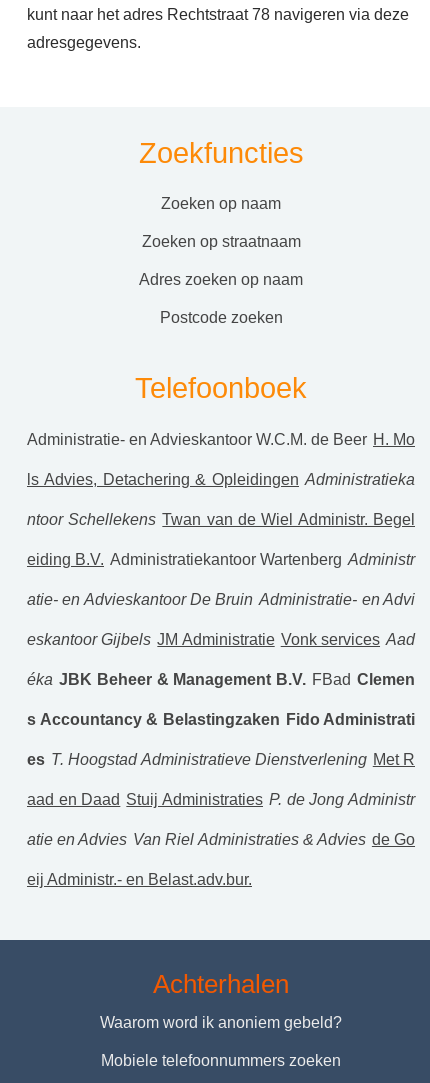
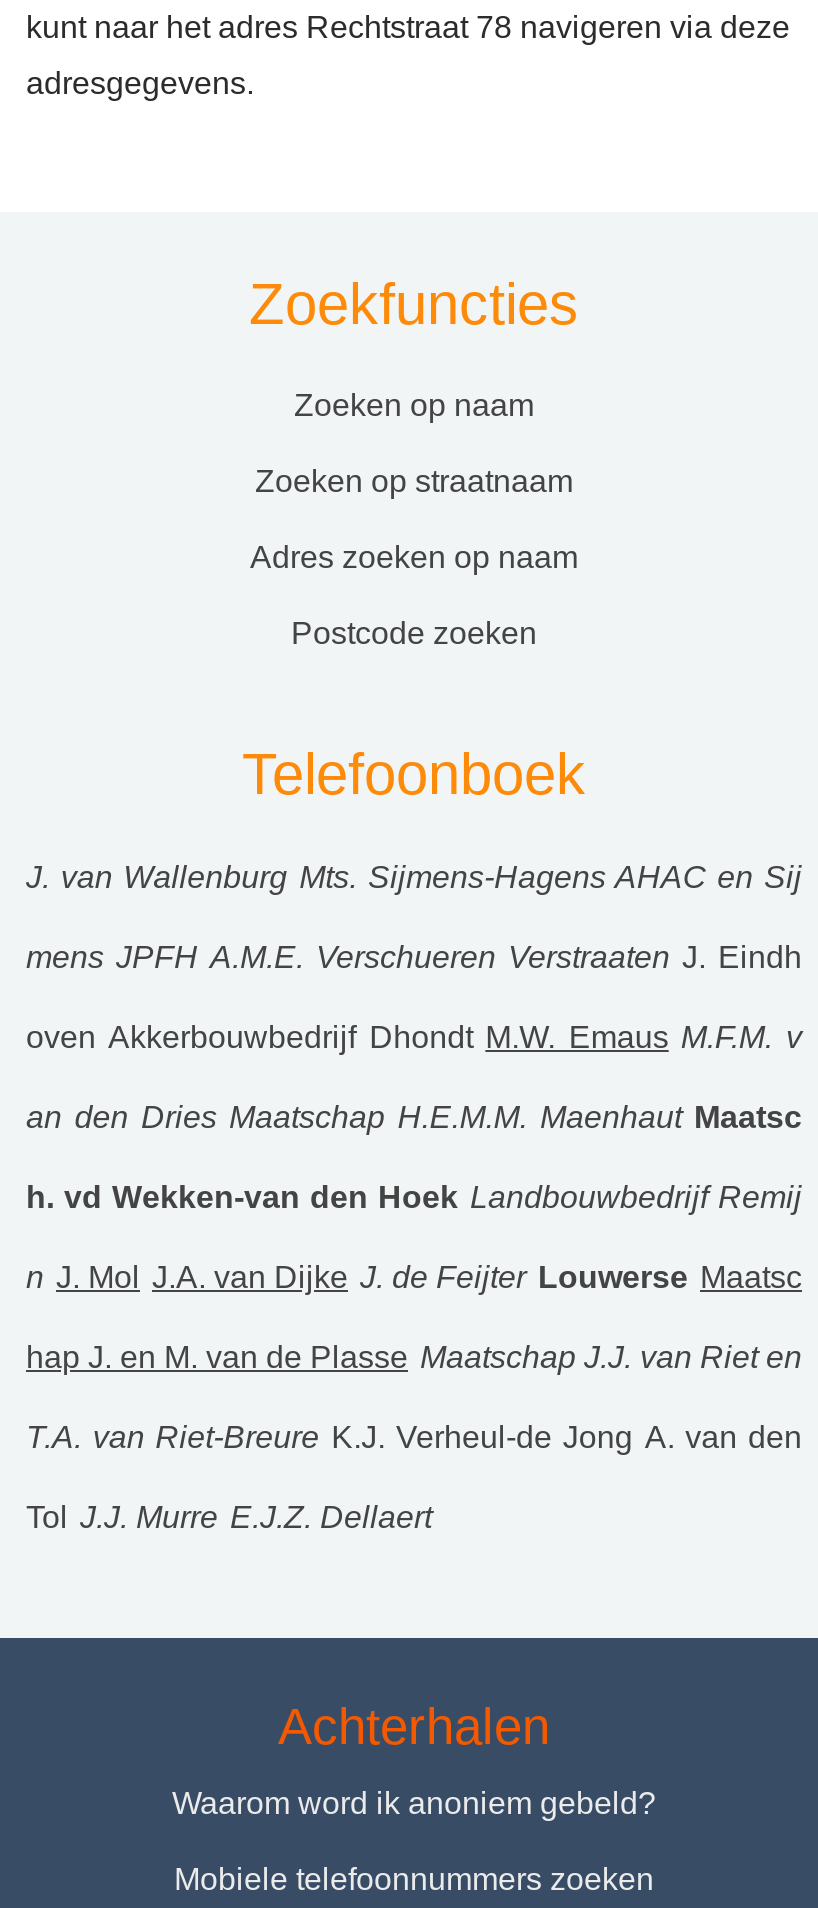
- Administratie- en Advieskantoor W.C.M. de Beer H. Mo
- ls Advies, Detachering & Opleidingen Administratieka
- ntoor Schellekens Twan van de Wiel Administr. Begel
- eiding B.V. Administratiekantoor Wartenberg Administr
- atie- en Advieskantoor De Bruin Administratie- en Advi
- eskantoor Gijbels JM Administratie Vonk services Aad
- éka JBK Beheer & Management B.V. FBad Clemen
- s Accountancy & Belastingzaken Fido Administrati
- es T. Hoogstad Administratieve Dienstverlening Met R
- aad en Daad Stuij Administraties P. de Jong Administr
- atie en Advies Van Riel Administraties & Advies de Go
- eij Administr.- en Belast.adv.bur.
+ J. van Wallenburg Mts. Sijmens-Hagens AHAC en Sij
+ mens JPFH A.M.E. Verschueren Verstraaten J. Eindh
+ oven Akkerbouwbedrijf Dhondt M.W. Emaus M.F.M. v
+ an den Dries Maatschap H.E.M.M. Maenhaut Maatsc
+ h. vd Wekken-van den Hoek Landbouwbedrijf Remij
+ n J. Mol J.A. van Dijke J. de Feijter Louwerse Maatsc
+ hap J. en M. van de Plasse Maatschap J.J. van Riet en
+ T.A. van Riet-Breure K.J. Verheul-de Jong A. van den
+ Tol J.J. Murre E.J.Z. Dellaert
